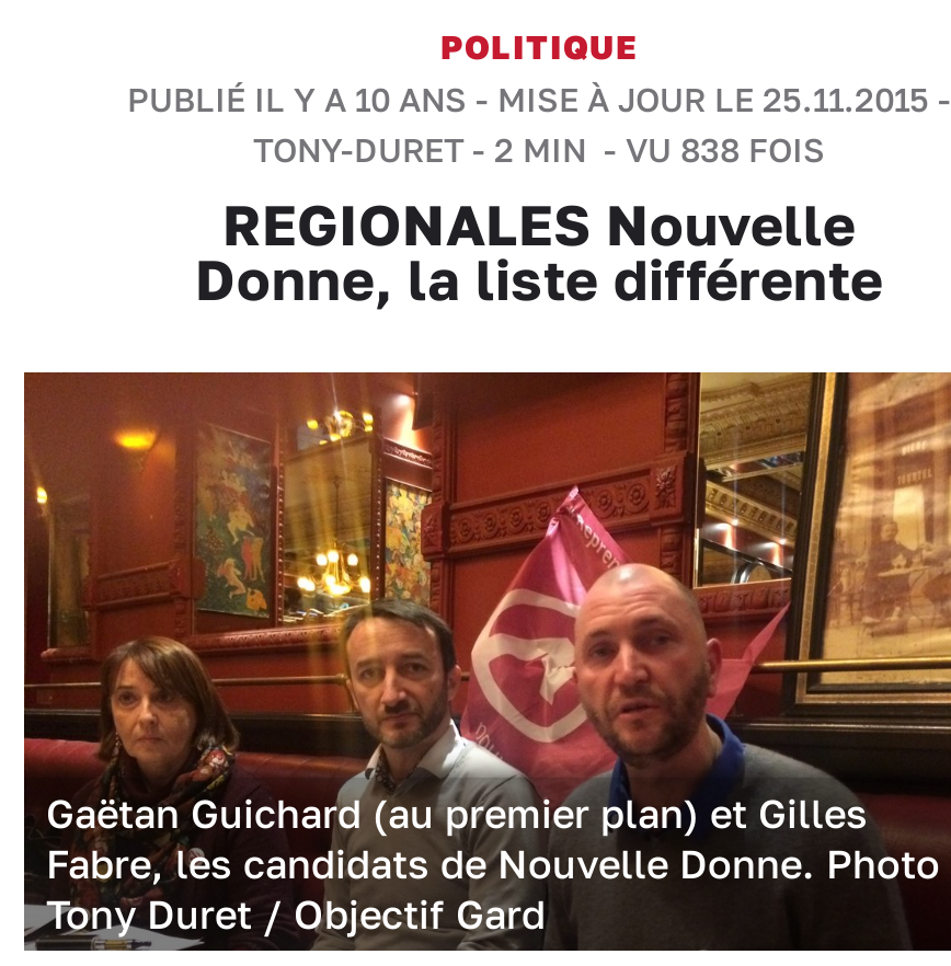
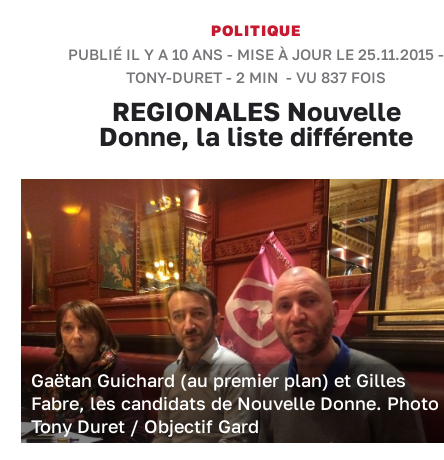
- TONY-DURET - 2 MIN - VU 838 FOIS
+ TONY-DURET - 2 MIN - VU 837 FOIS
